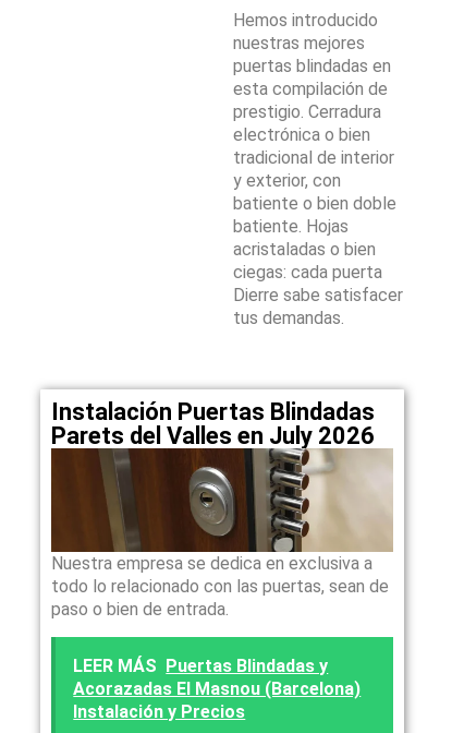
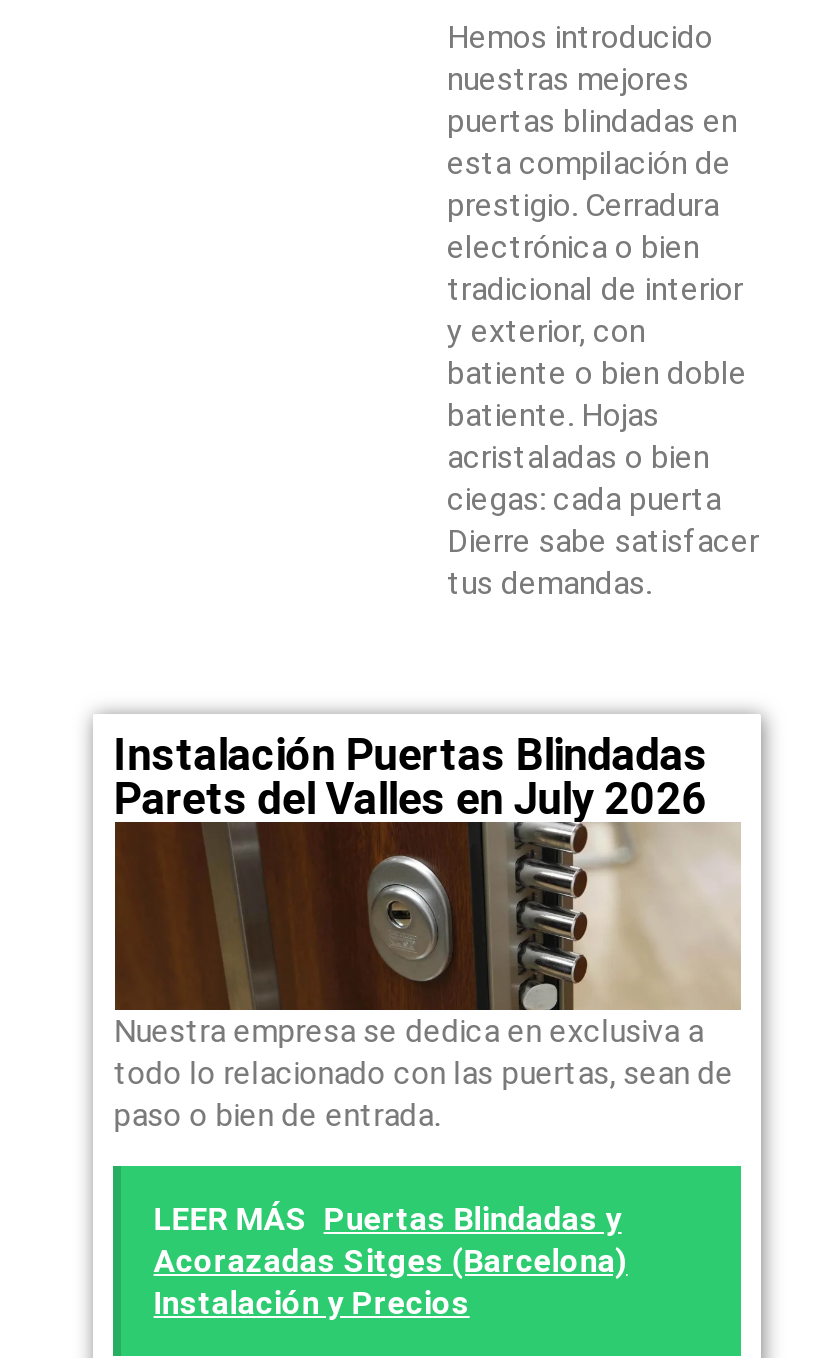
- Acorazadas El Masnou (Barcelona)
+ Acorazadas Sitges (Barcelona)
